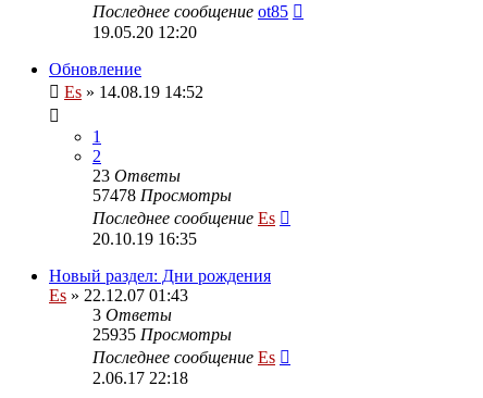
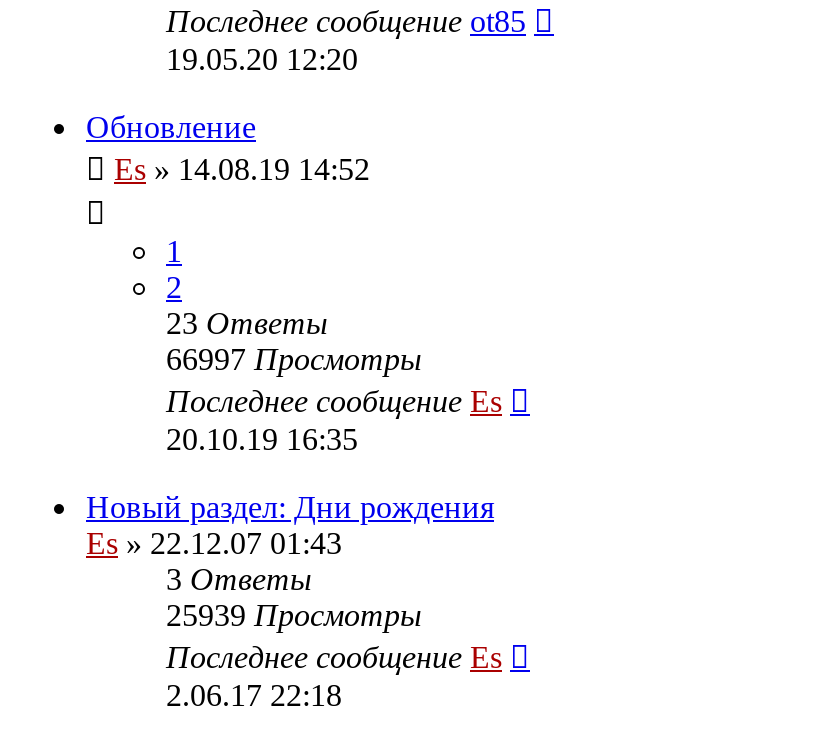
- 57478 Просмотры
+ 66997 Просмотры

- 25935 Просмотры
+ 25939 Просмотры
